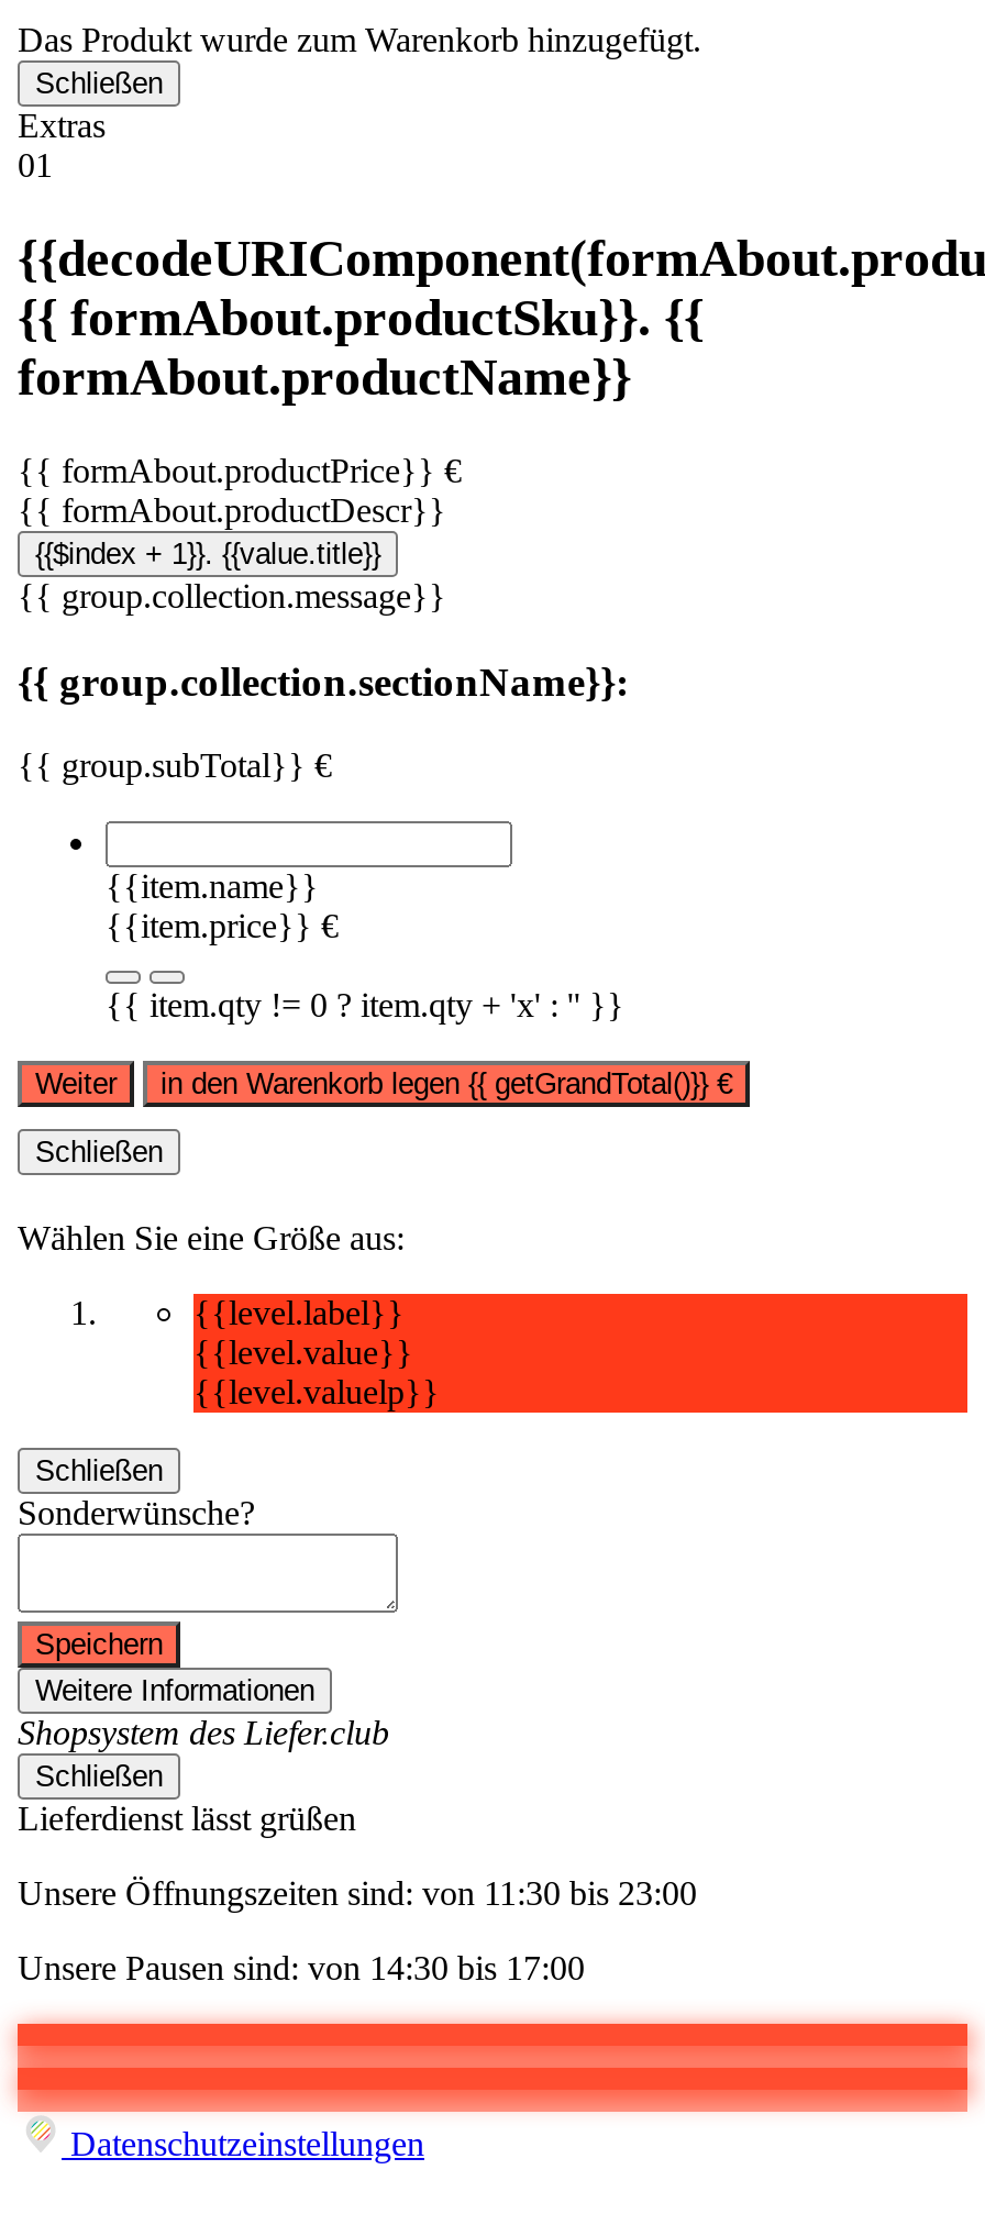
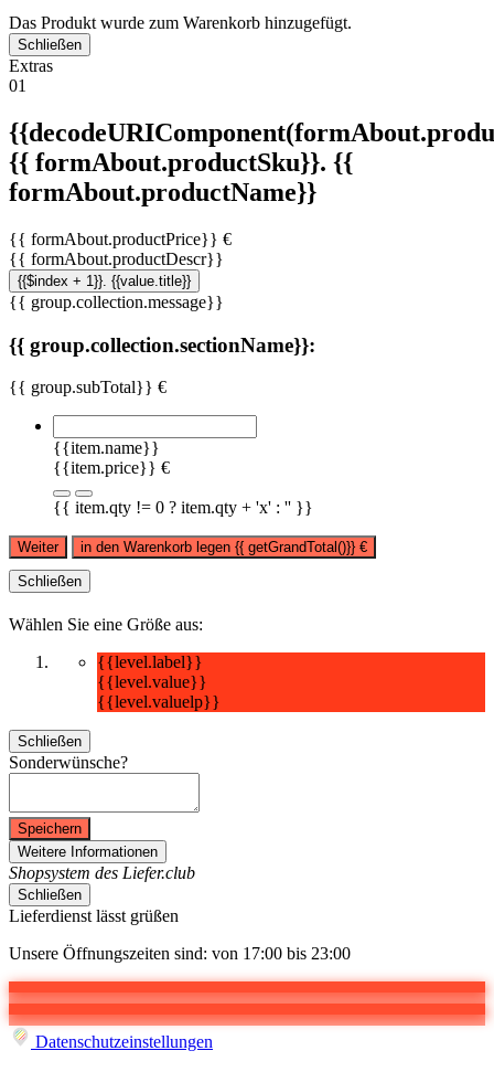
- Unsere Öffnungszeiten sind: von 11:30 bis 23:00
- Unsere Pausen sind: von 14:30 bis 17:00
+ Unsere Öffnungszeiten sind: von 17:00 bis 23:00
